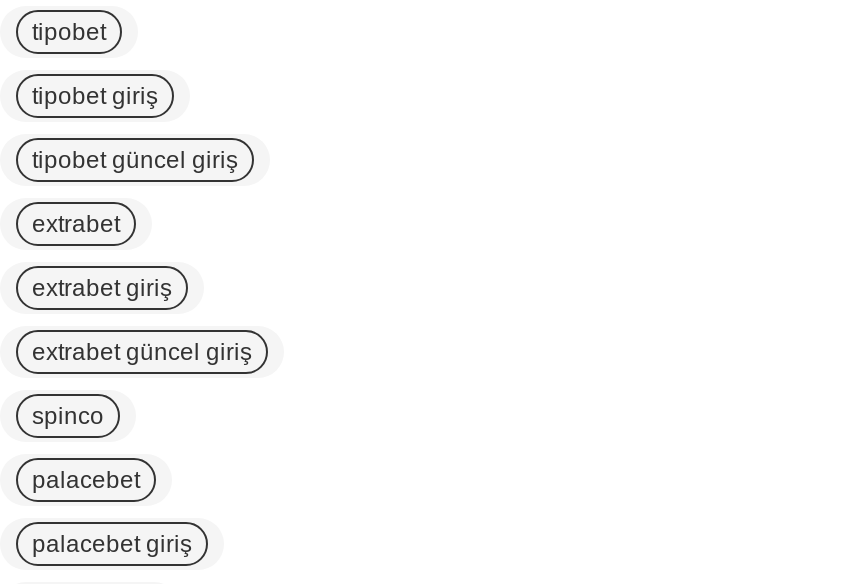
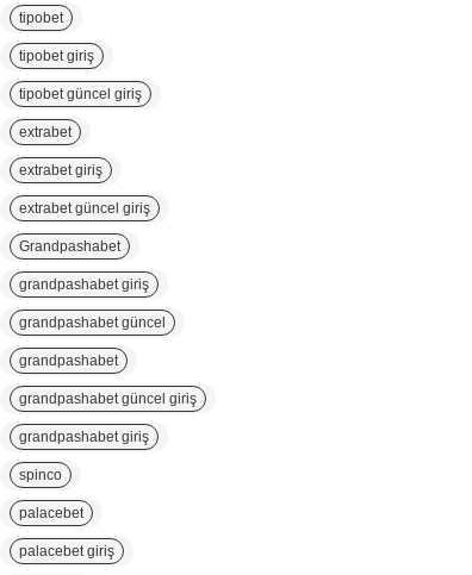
+ Grandpashabet
+ grandpashabet giriş
+ grandpashabet güncel
+ grandpashabet
+ grandpashabet güncel giriş
+ grandpashabet giriş
